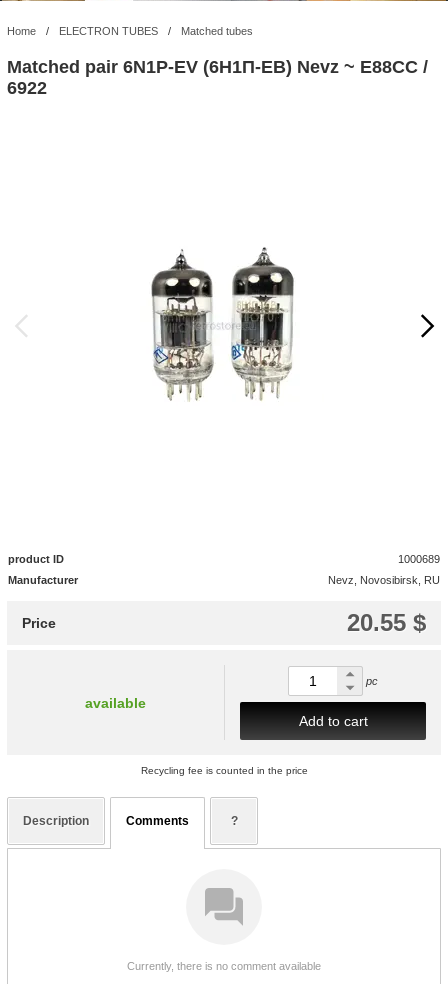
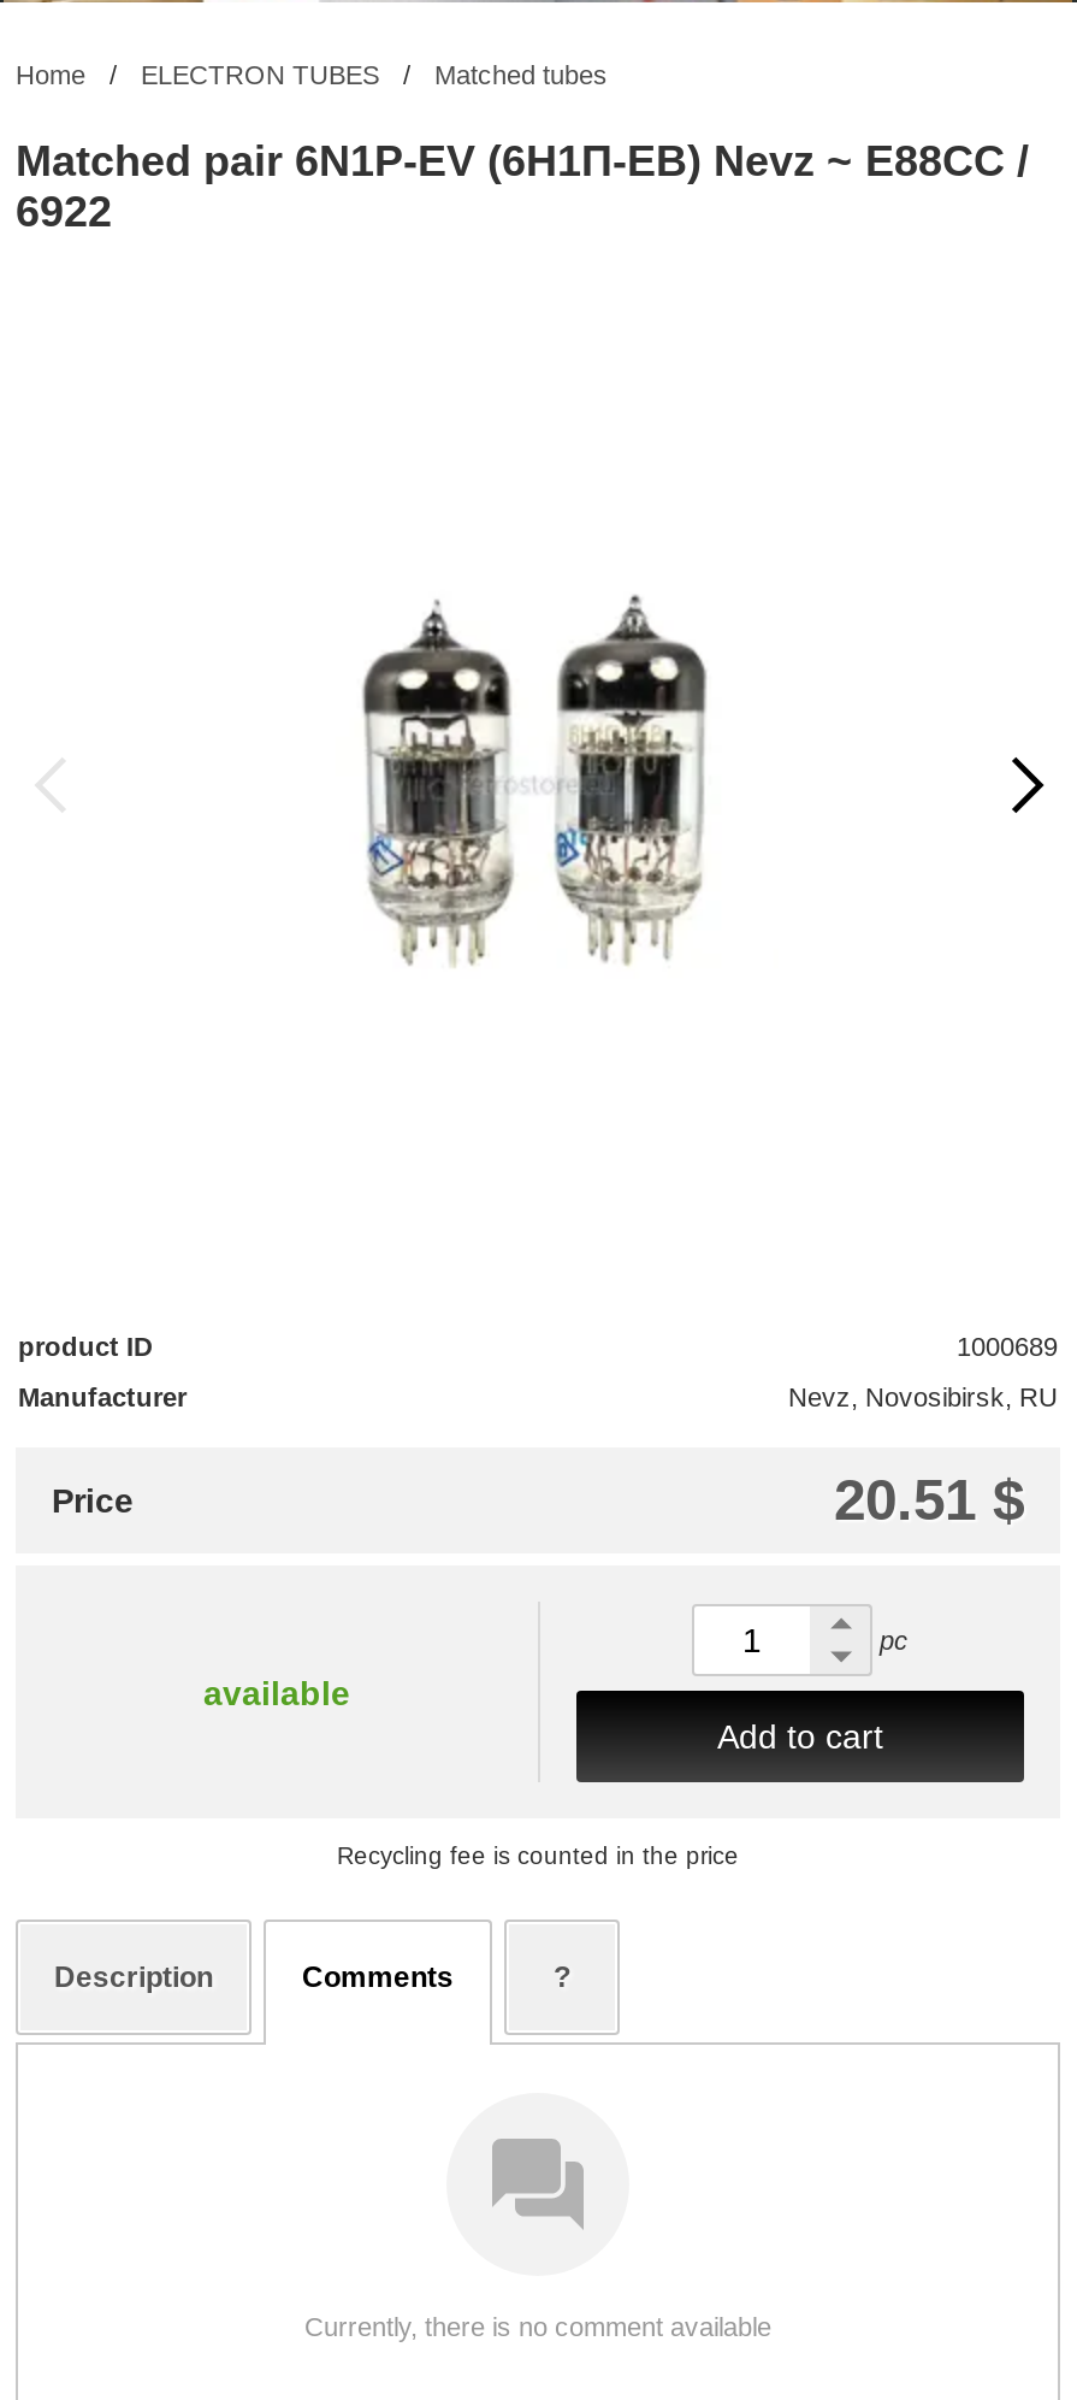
- 20.55 $
+ 20.51 $
